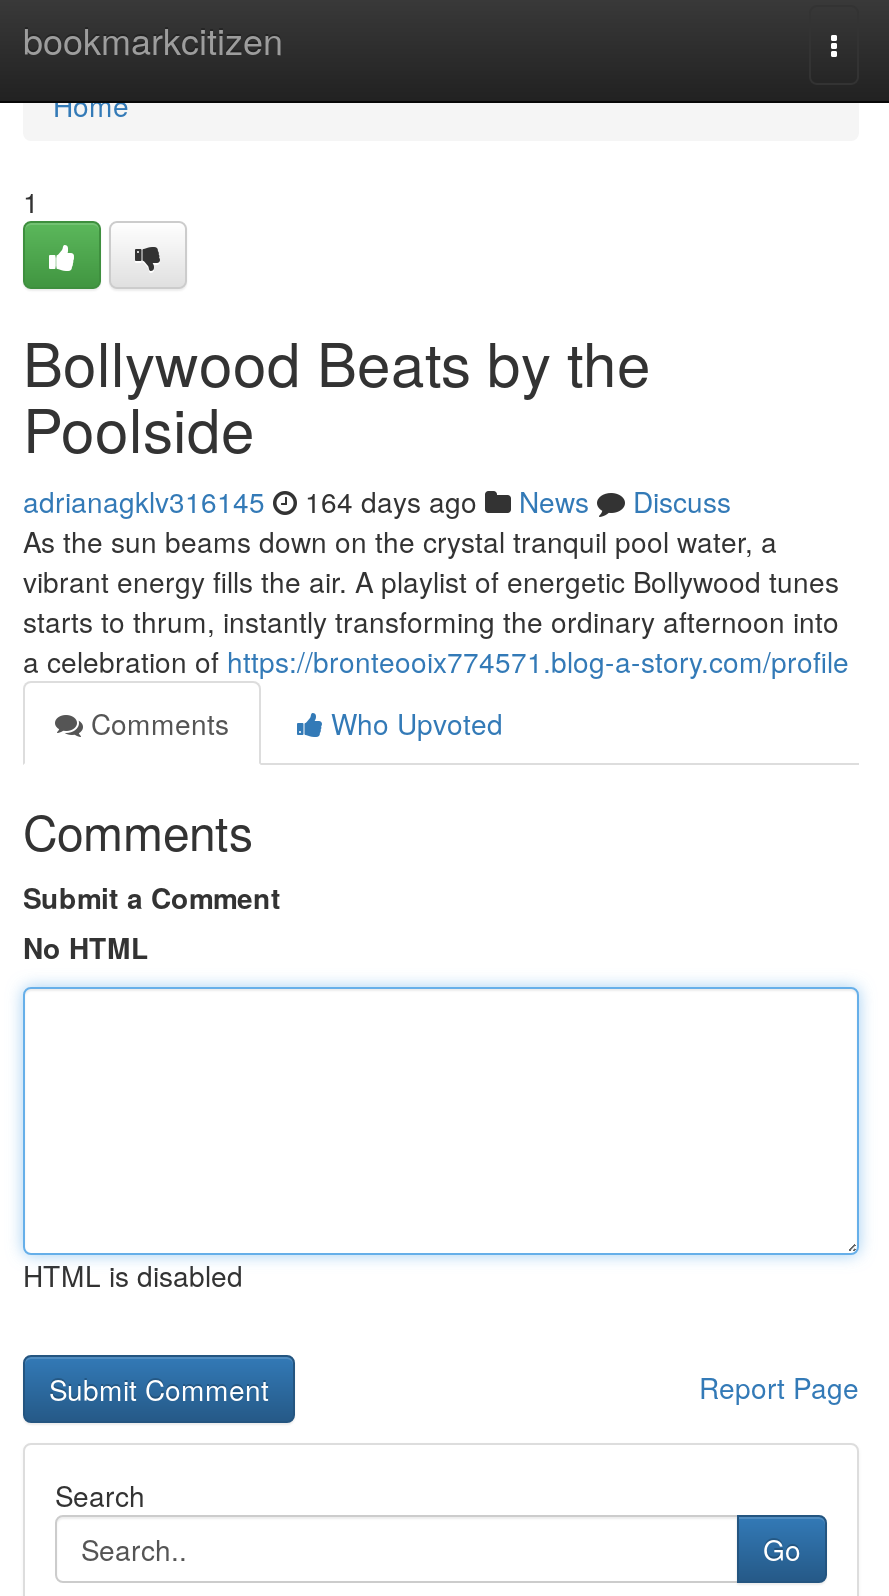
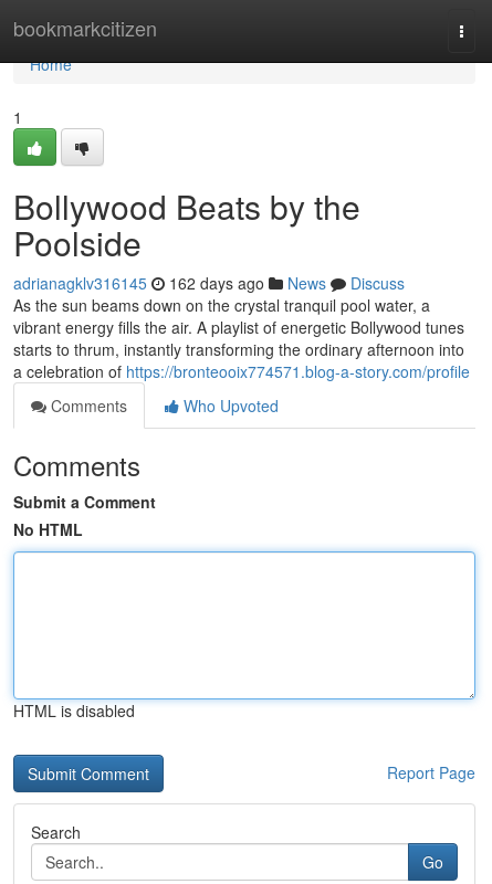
- adrianagklv316145 164 days ago News Discuss
+ adrianagklv316145 162 days ago News Discuss
